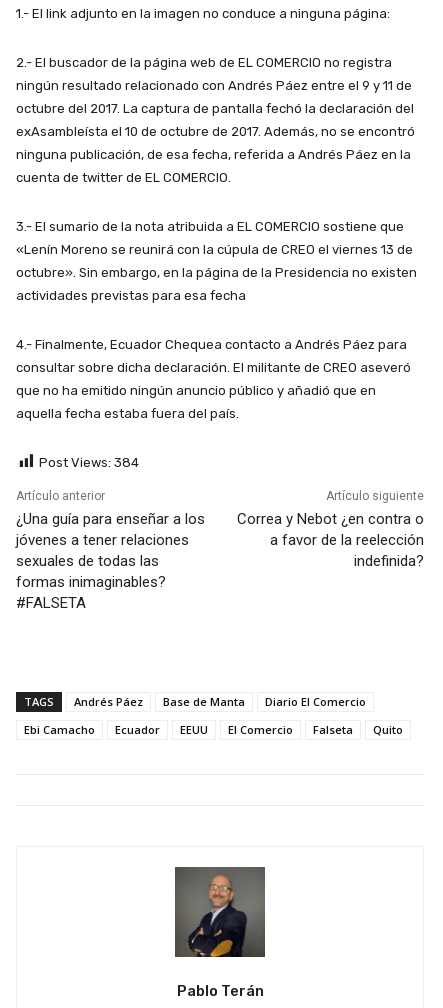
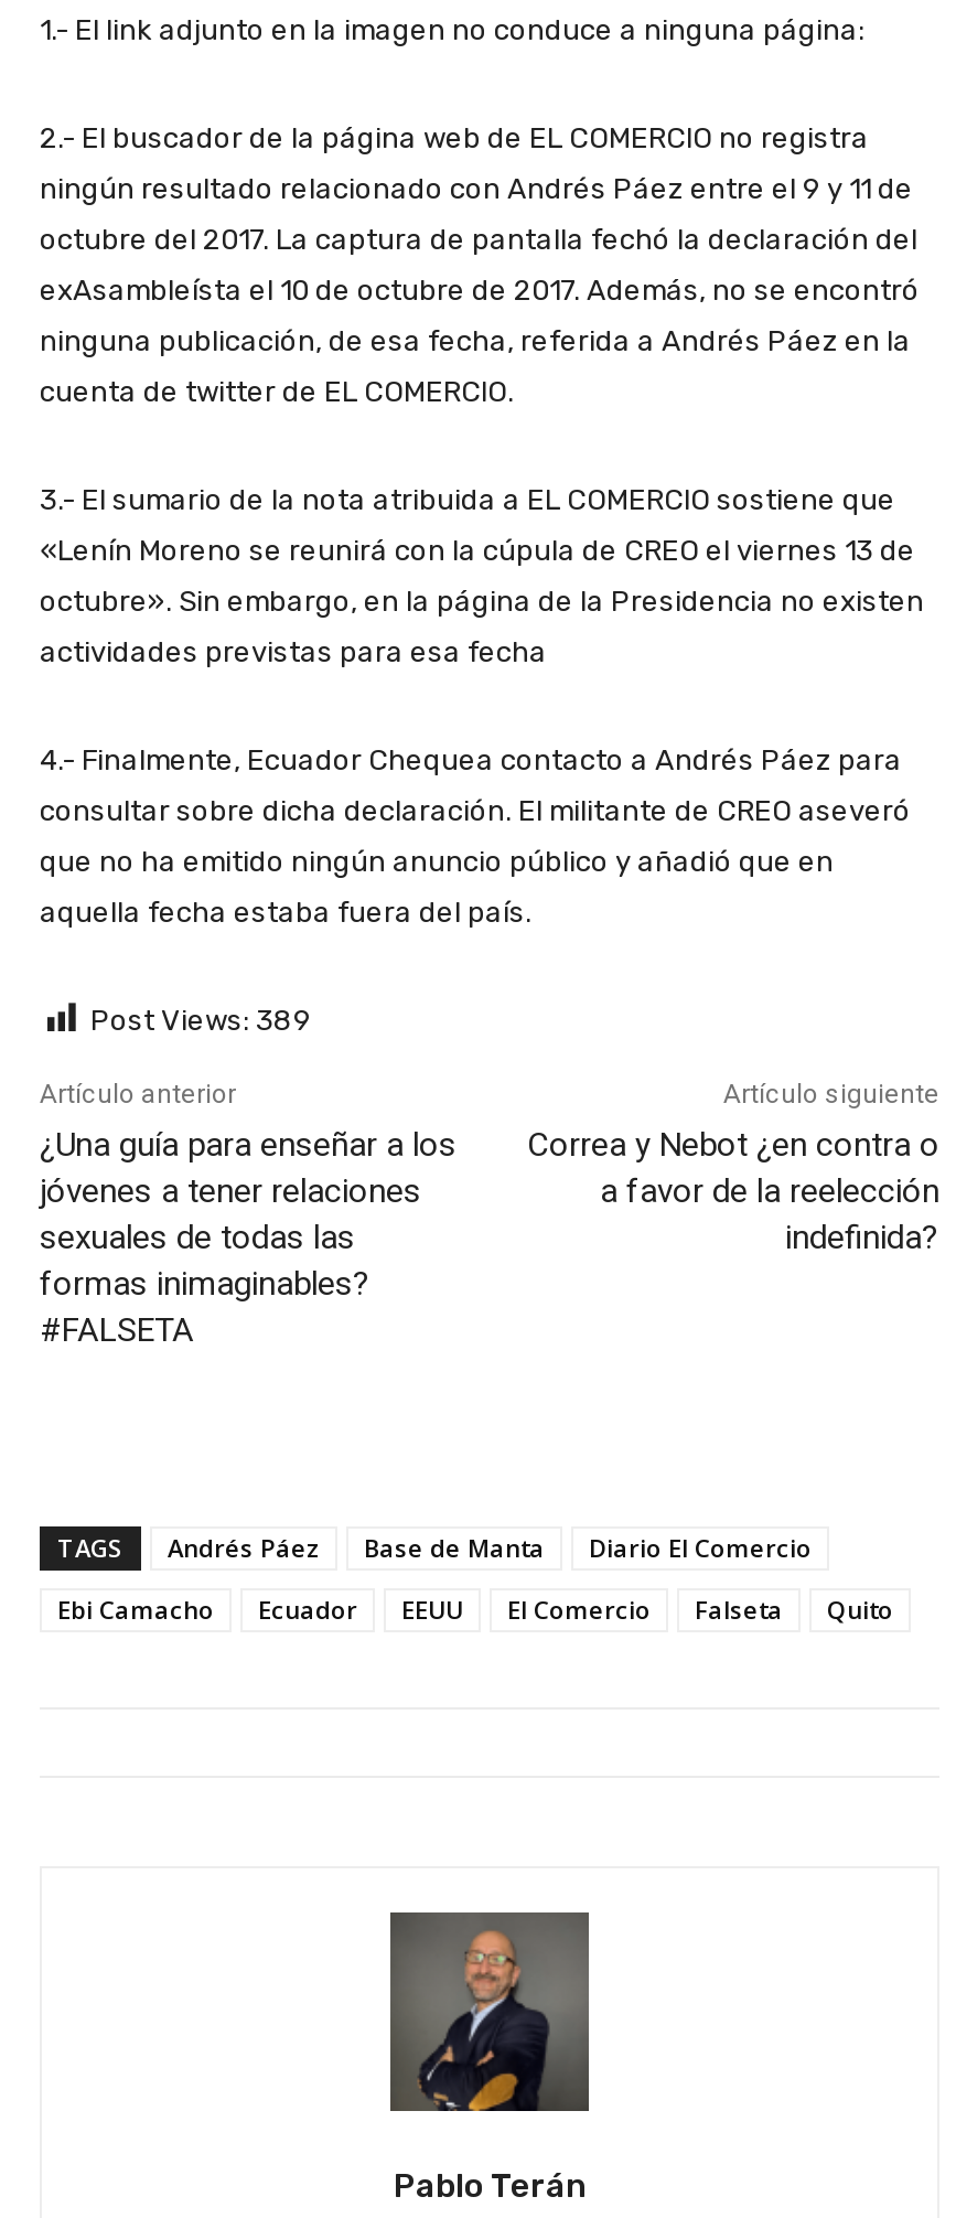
- Post Views: 384
+ Post Views: 389
